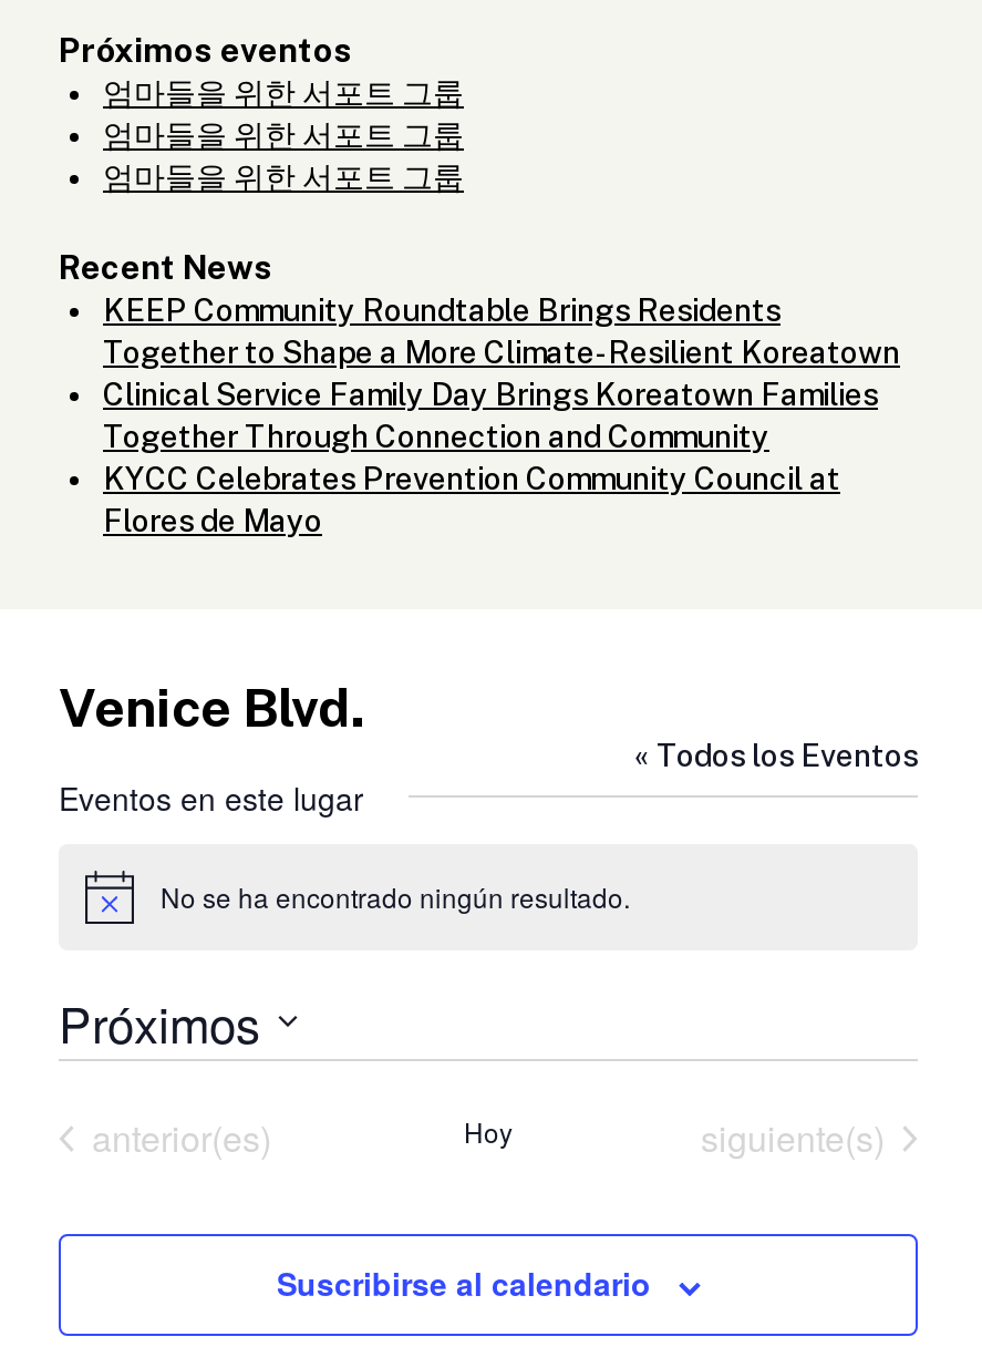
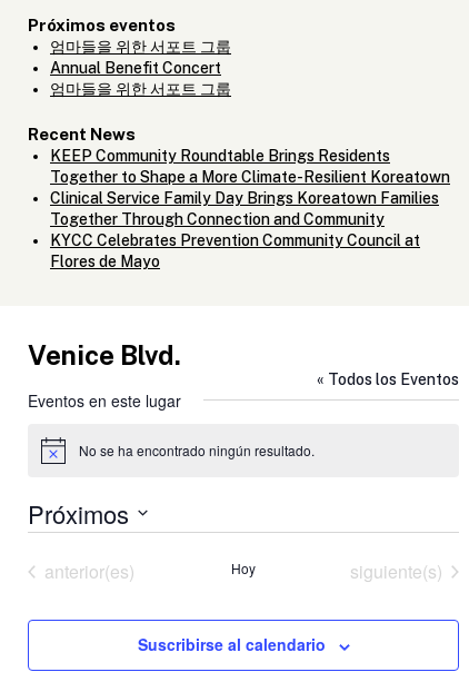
- 엄마들을 위한 서포트 그룹
+ Annual Benefit Concert
